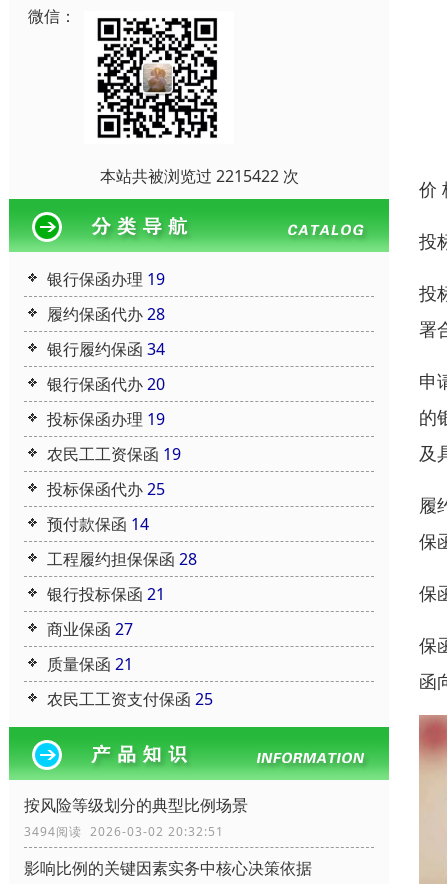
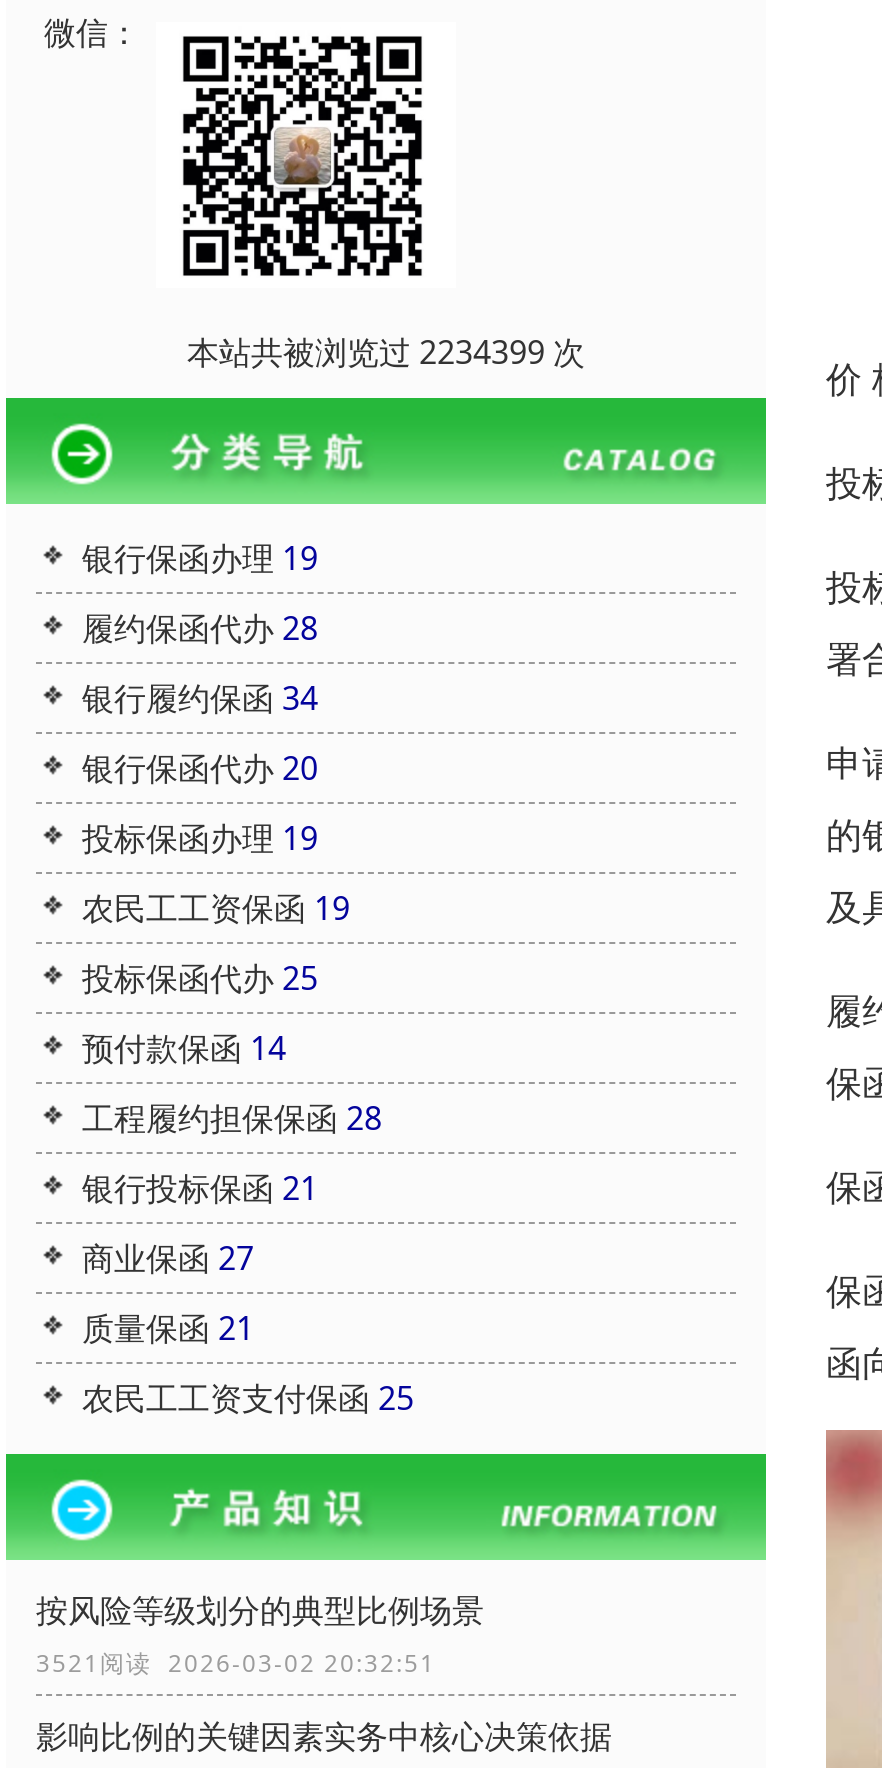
- 本站共被浏览过 2215422 次
+ 本站共被浏览过 2234399 次

- 3494阅读 2026-03-02 20:32:51
+ 3521阅读 2026-03-02 20:32:51
